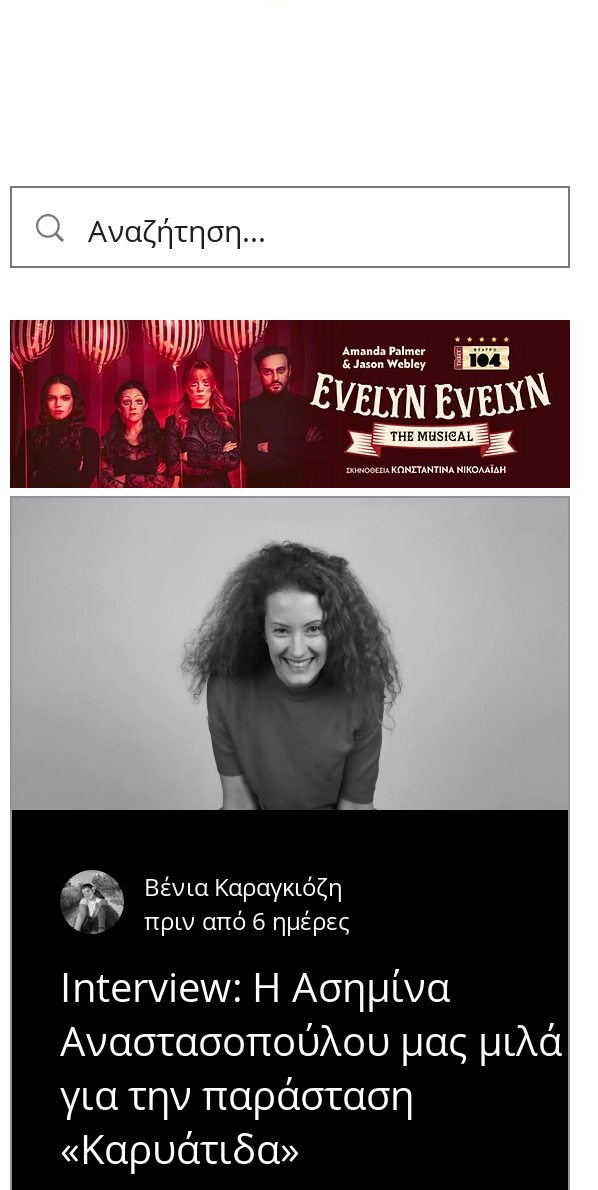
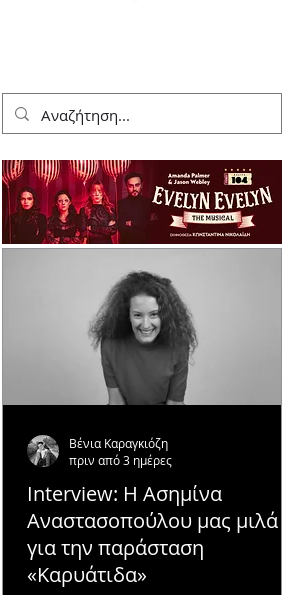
- πριν από 6 ημέρες
+ πριν από 3 ημέρες
